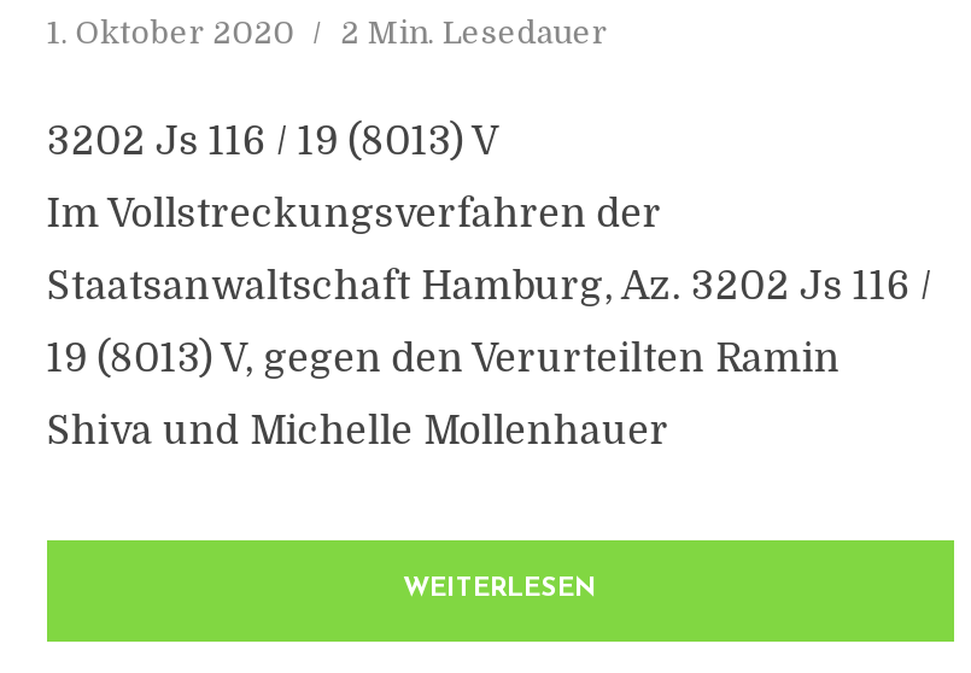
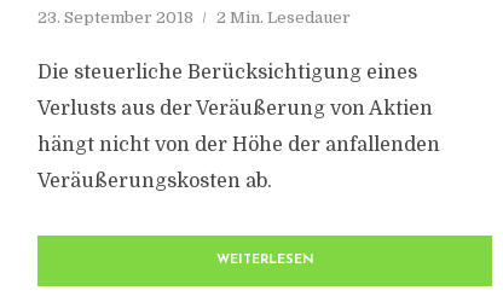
- 1. Oktober 2020 2 Min. Lesedauer
+ 23. September 2018 2 Min. Lesedauer

- 3202 Js 116 / 19 (8013) V
- Im Vollstreckungsverfahren der
- Staatsanwaltschaft Hamburg, Az. 3202 Js 116 /
- 19 (8013) V, gegen den Verurteilten Ramin
- Shiva und Michelle Mollenhauer
+ Die steuerliche Berücksichtigung eines
+ Verlusts aus der Veräußerung von Aktien
+ hängt nicht von der Höhe der anfallenden
+ Veräußerungskosten ab.
